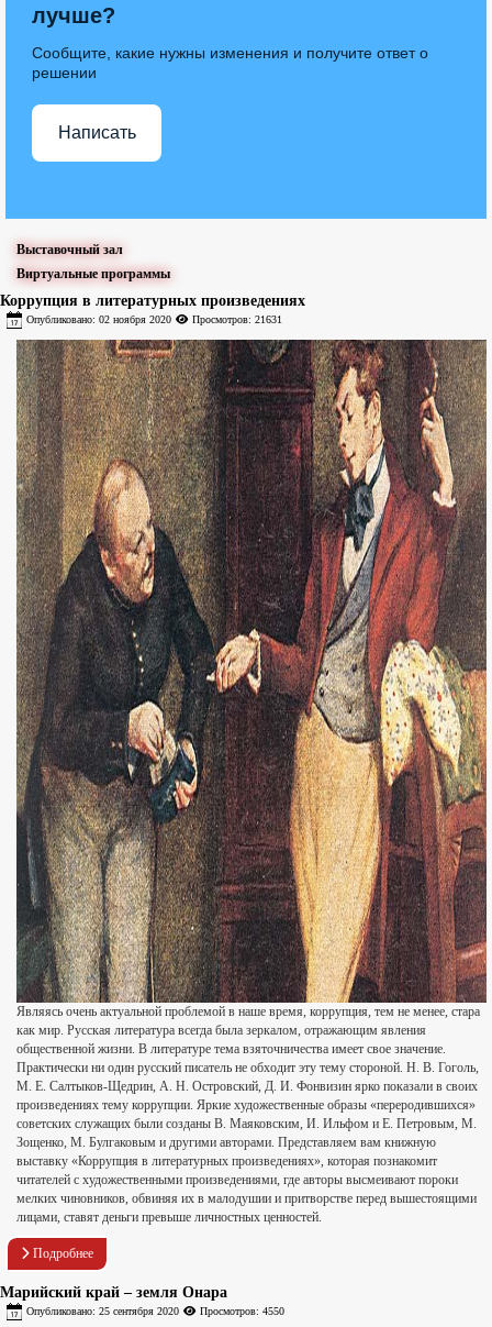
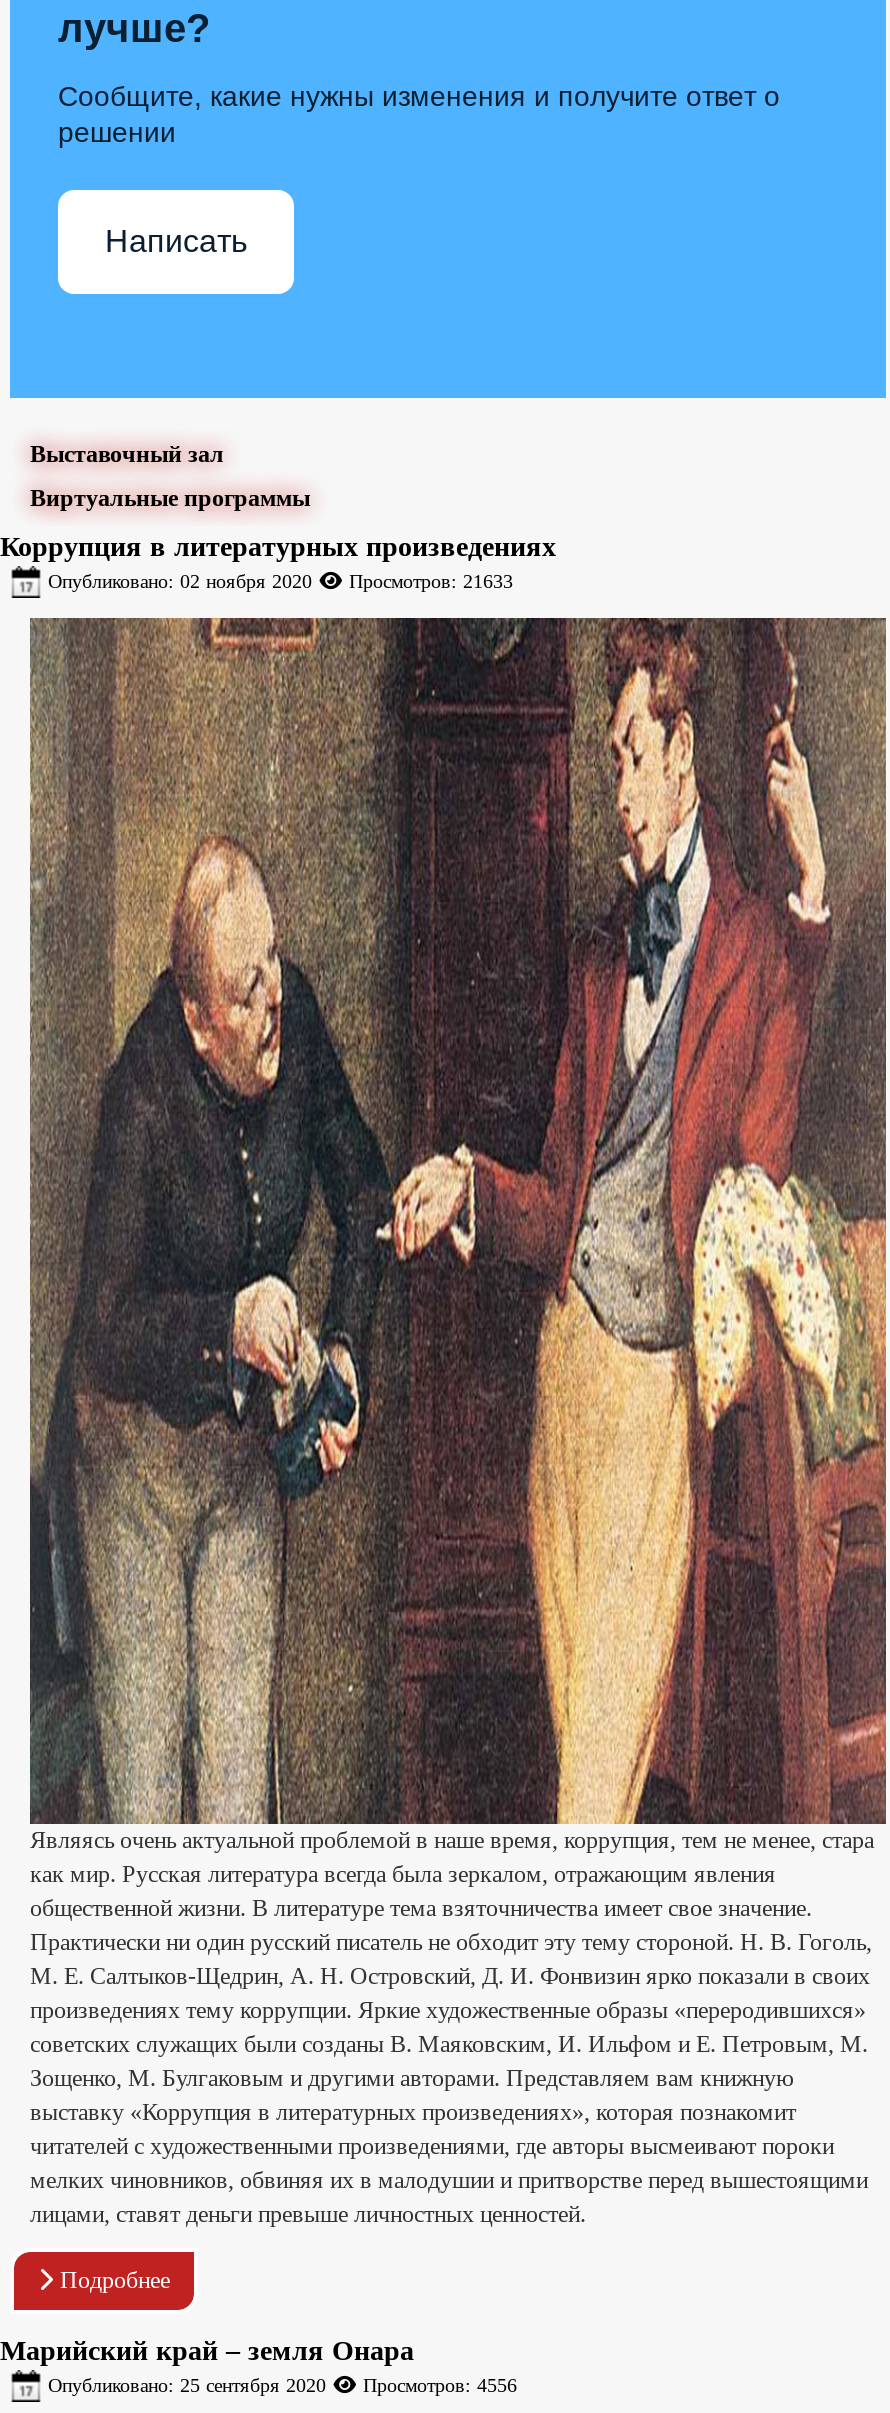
- Опубликовано: 02 ноября 2020 Просмотров: 21631
+ Опубликовано: 02 ноября 2020 Просмотров: 21633

- Опубликовано: 25 сентября 2020 Просмотров: 4550
+ Опубликовано: 25 сентября 2020 Просмотров: 4556
